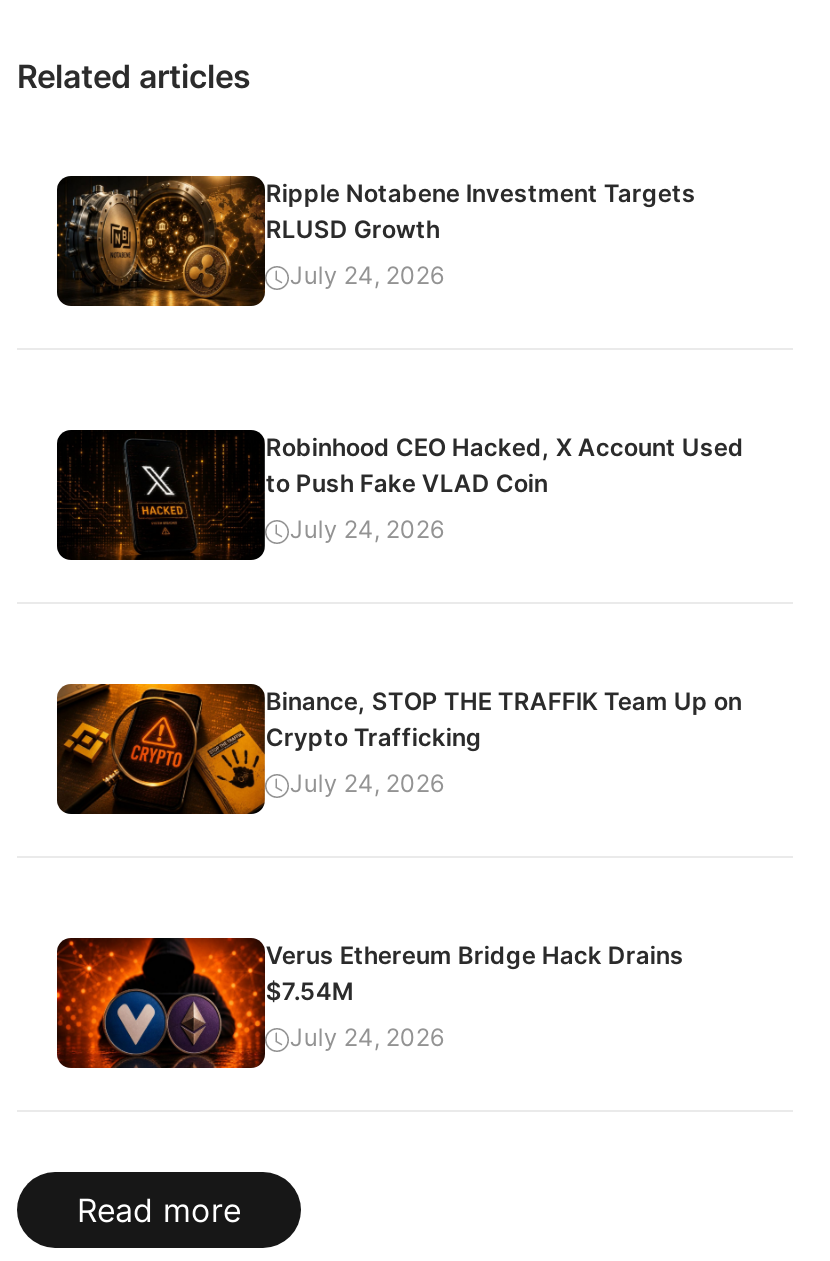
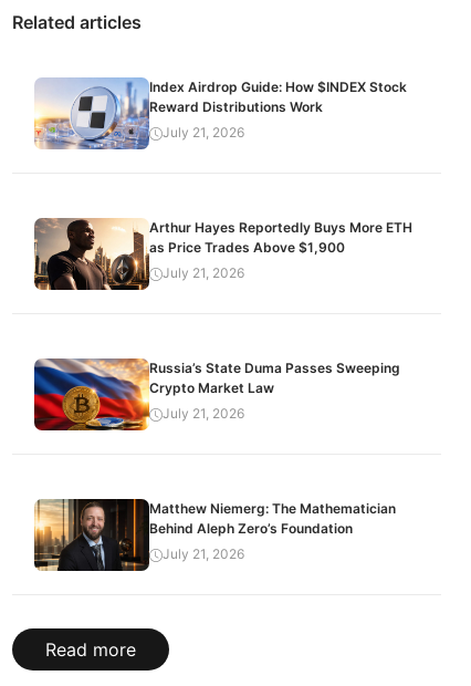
- [image]
- Ripple Notabene Investment Targets
- RLUSD Growth
+ [image]
+ Index Airdrop Guide: How $INDEX Stock
+ Reward Distributions Work

- July 24, 2026
+ July 21, 2026

- [image]
- Robinhood CEO Hacked, X Account Used
- to Push Fake VLAD Coin
+ [image]
+ Arthur Hayes Reportedly Buys More ETH
+ as Price Trades Above $1,900

- July 24, 2026
+ July 21, 2026

- [image]
- Binance, STOP THE TRAFFIK Team Up on
- Crypto Trafficking
+ [image]
+ Russia’s State Duma Passes Sweeping
+ Crypto Market Law

- July 24, 2026
+ July 21, 2026

- [image]
- Verus Ethereum Bridge Hack Drains
- $7.54M
+ [image]
+ Matthew Niemerg: The Mathematician
+ Behind Aleph Zero’s Foundation

- July 24, 2026
+ July 21, 2026
